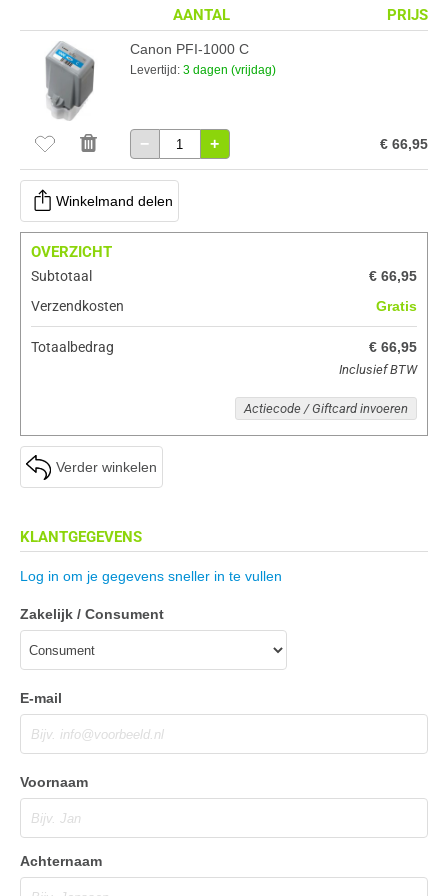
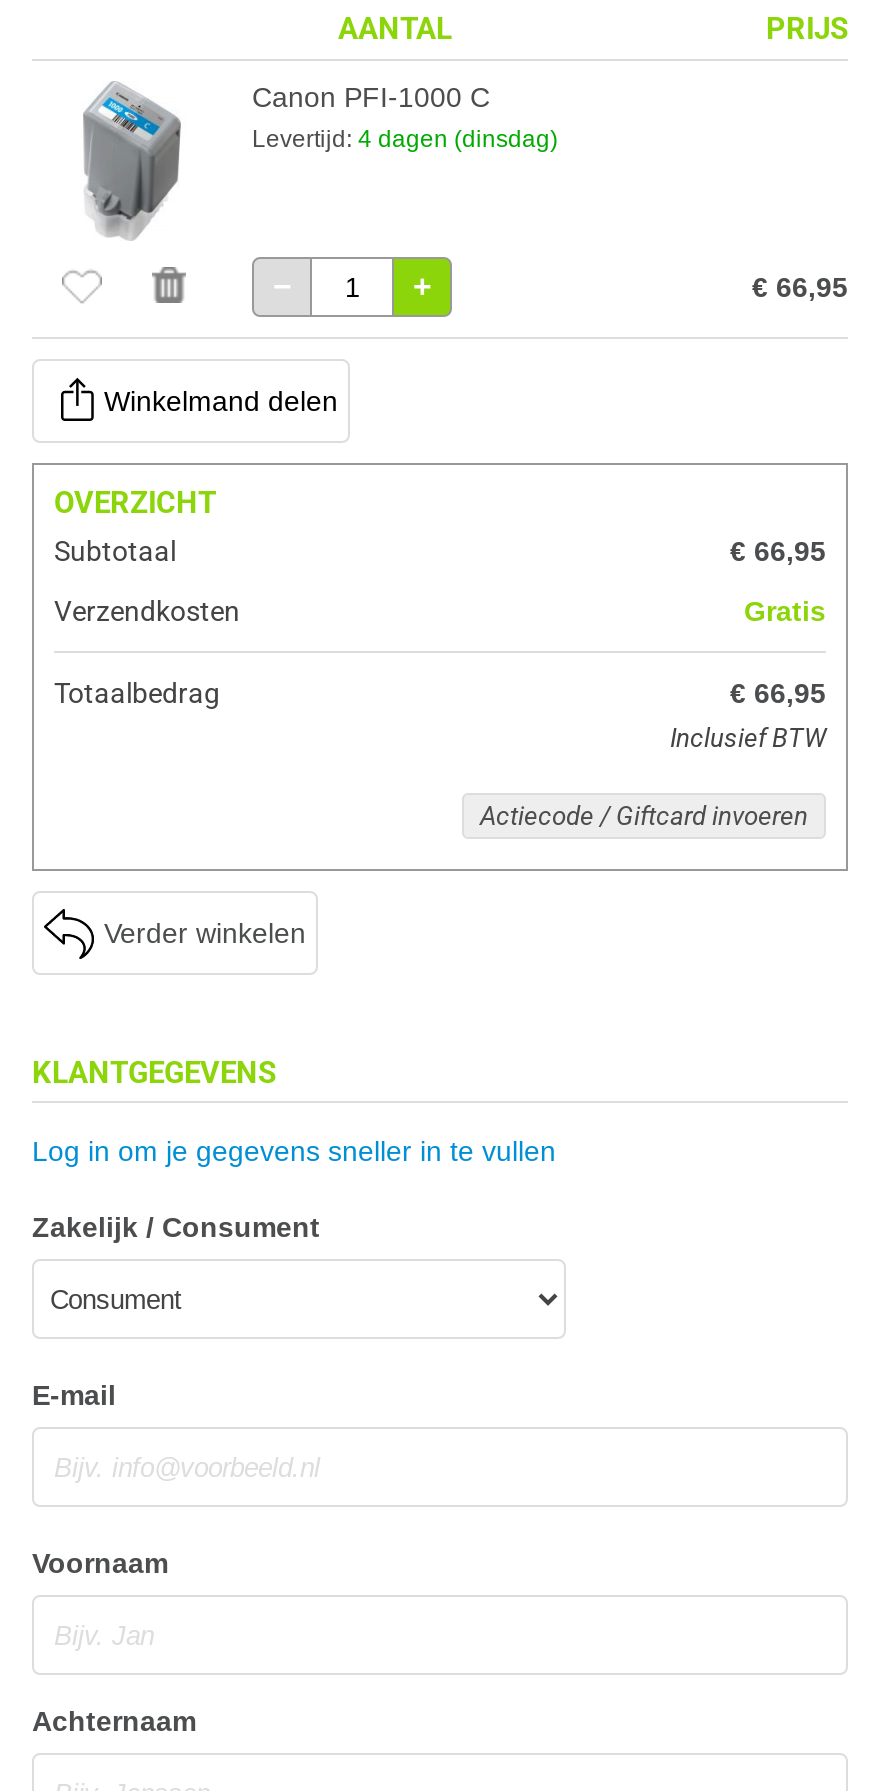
- Levertijd: 3 dagen (vrijdag)
+ Levertijd: 4 dagen (dinsdag)
